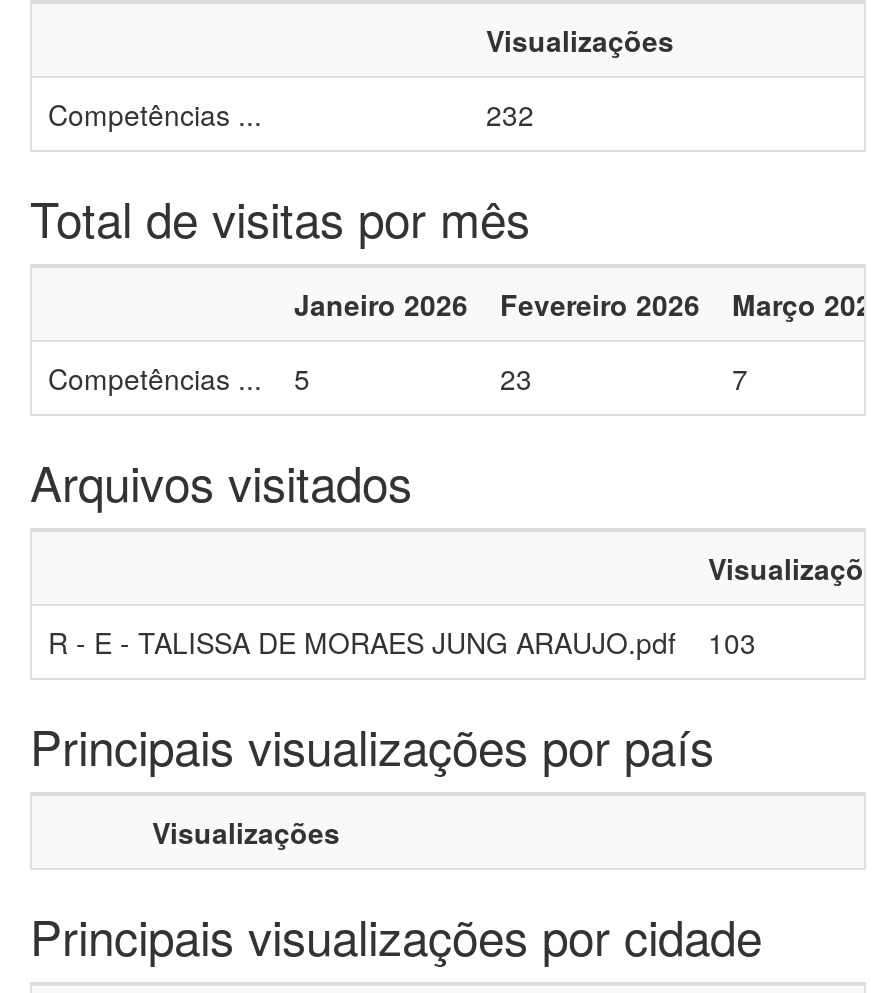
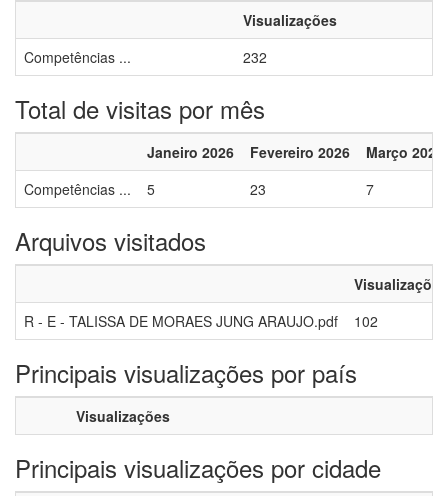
- R - E - TALISSA DE MORAES JUNG ARAUJO.pdf 103
+ R - E - TALISSA DE MORAES JUNG ARAUJO.pdf 102
